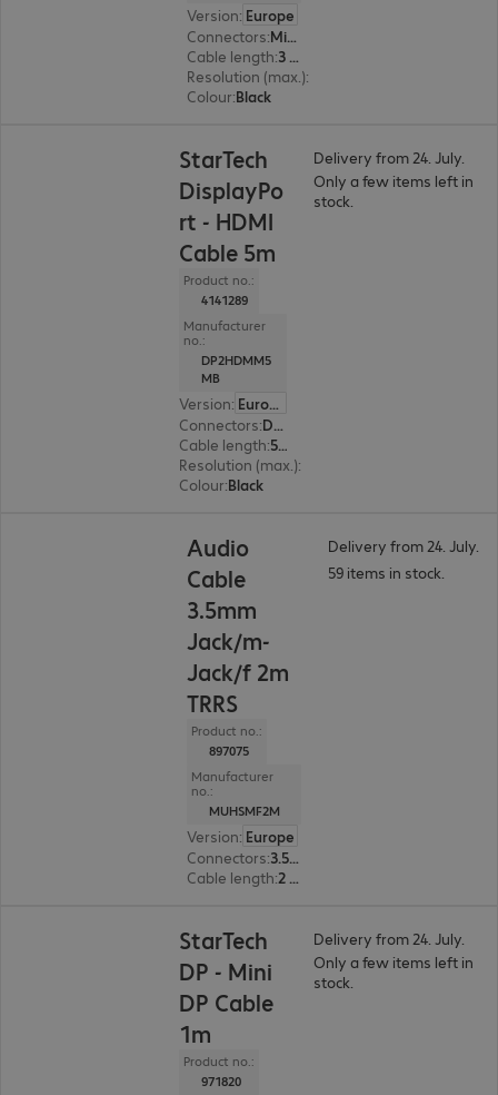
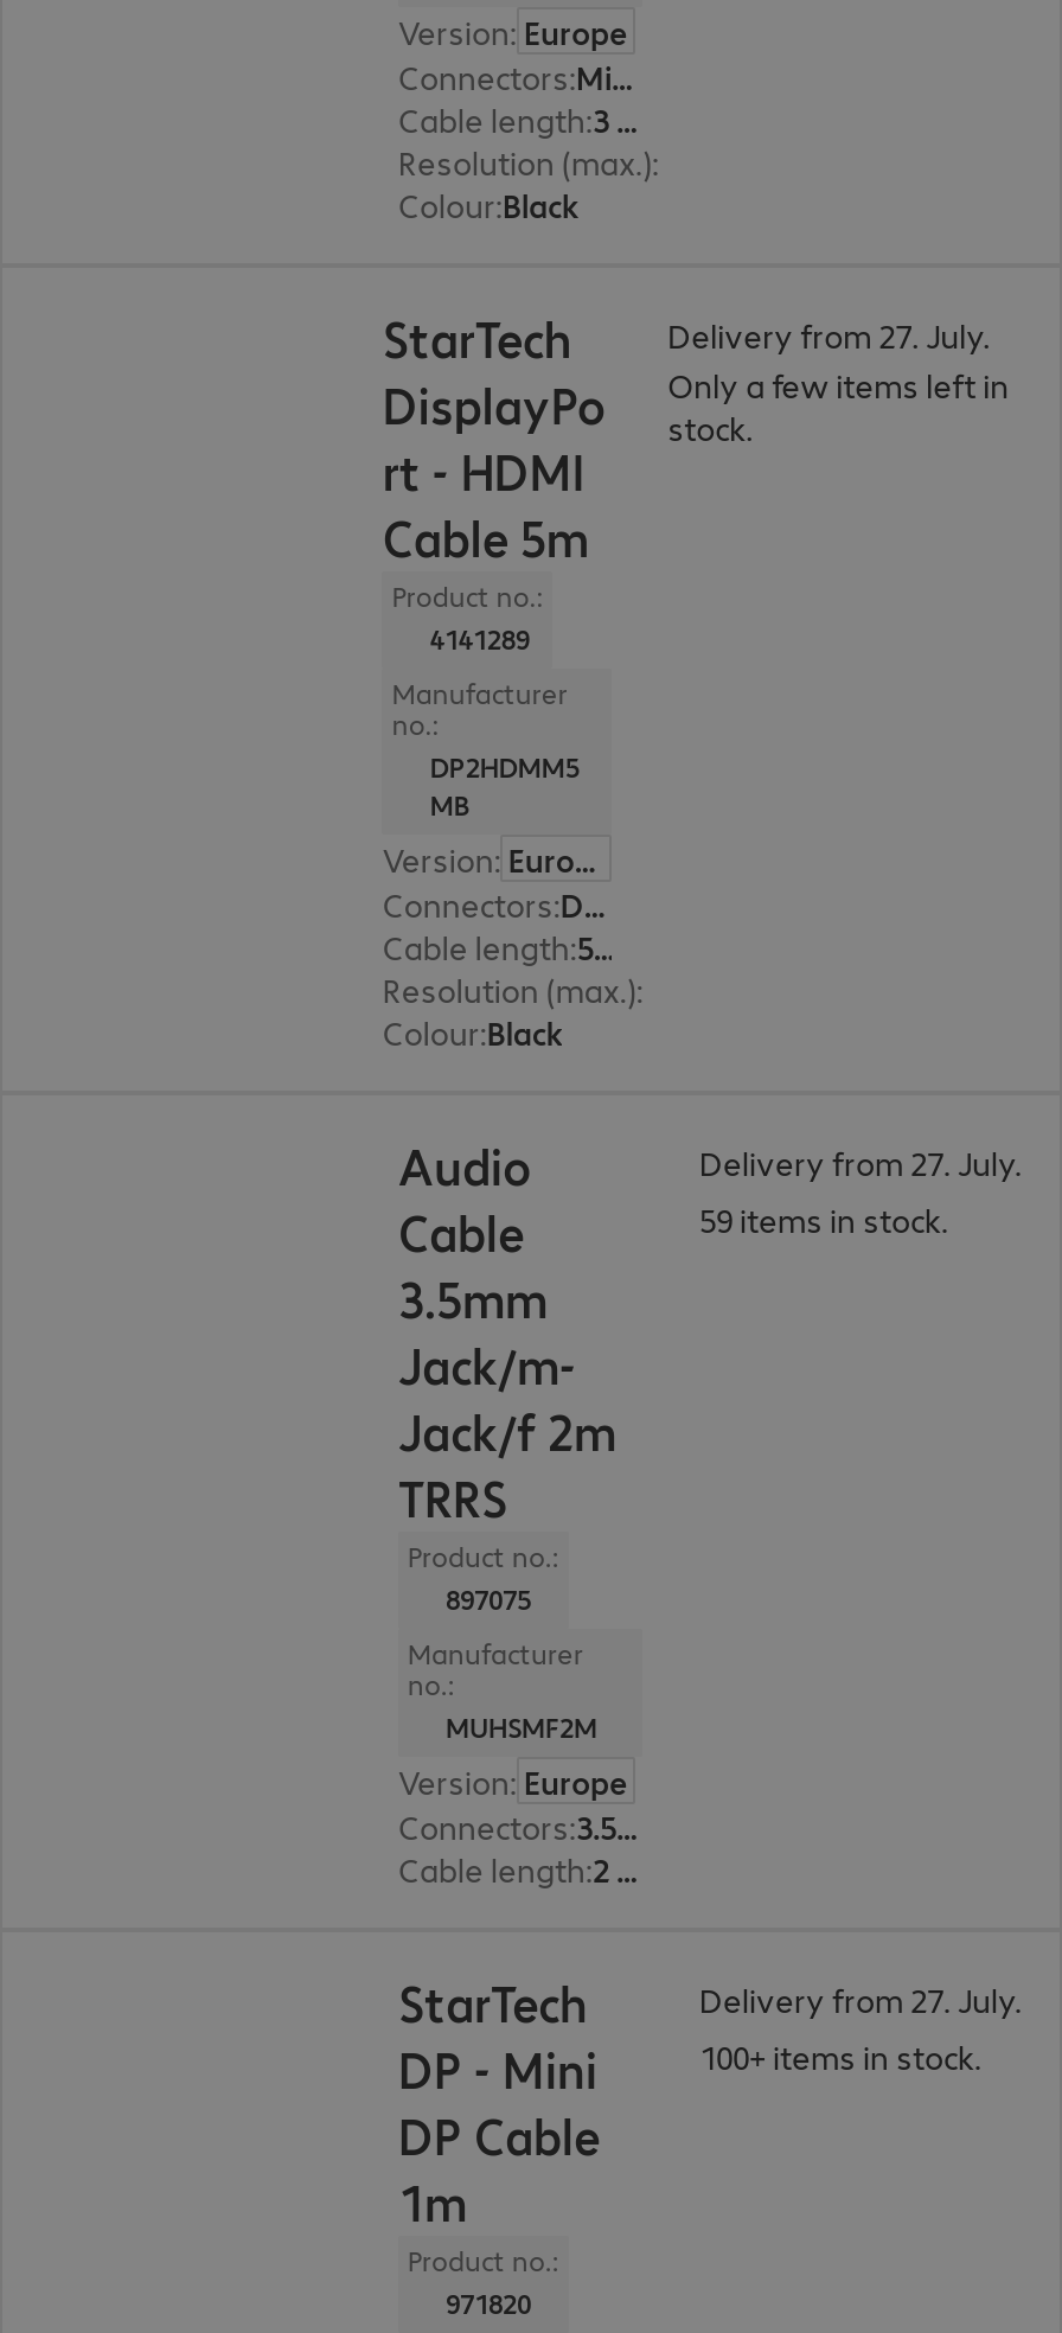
- Delivery from 24. July.
+ Delivery from 27. July.

- Delivery from 24. July.
+ Delivery from 27. July.

- Delivery from 24. July.
- Only a few items left in
- stock.
+ Delivery from 27. July.
+ 100+ items in stock.
